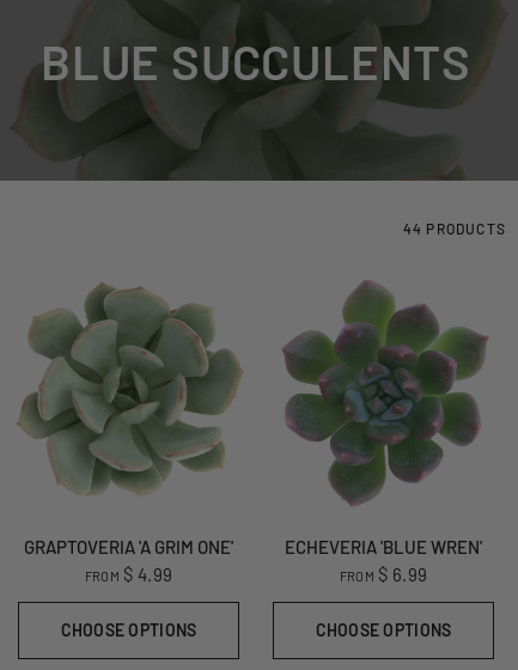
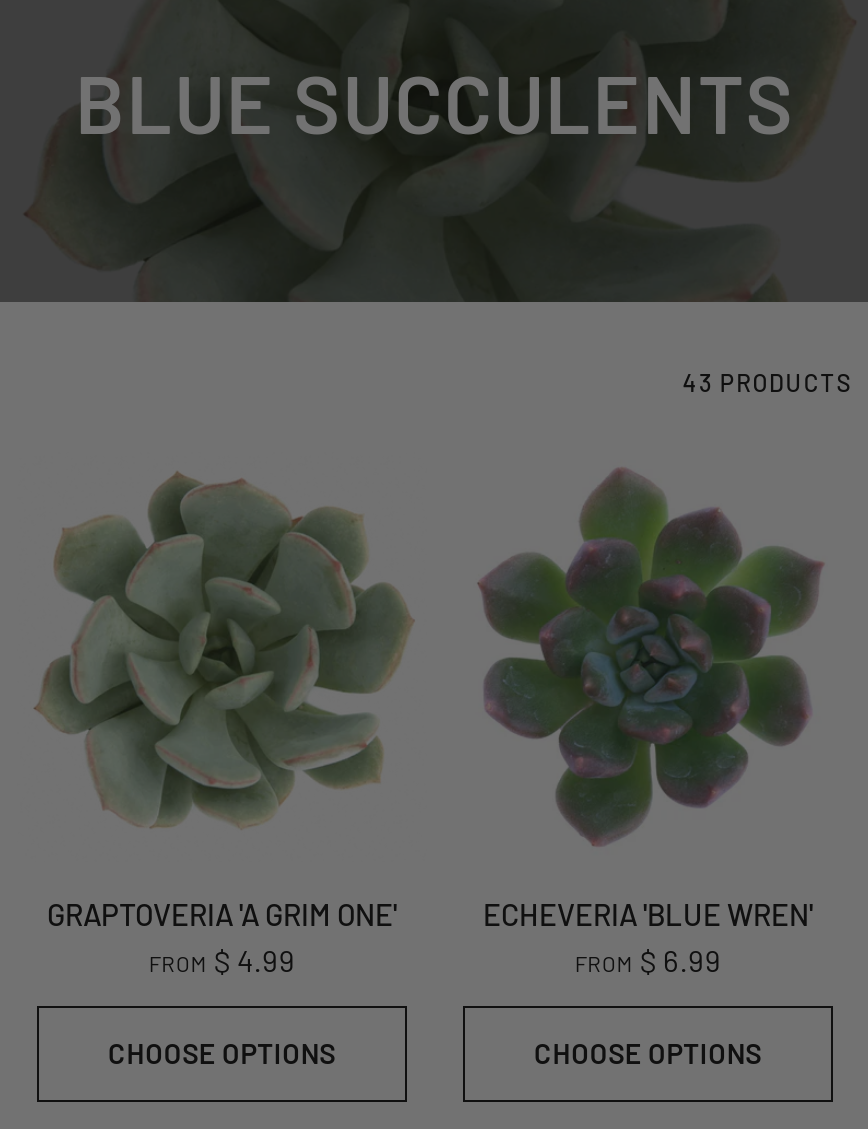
- 44 PRODUCTS
+ 43 PRODUCTS
